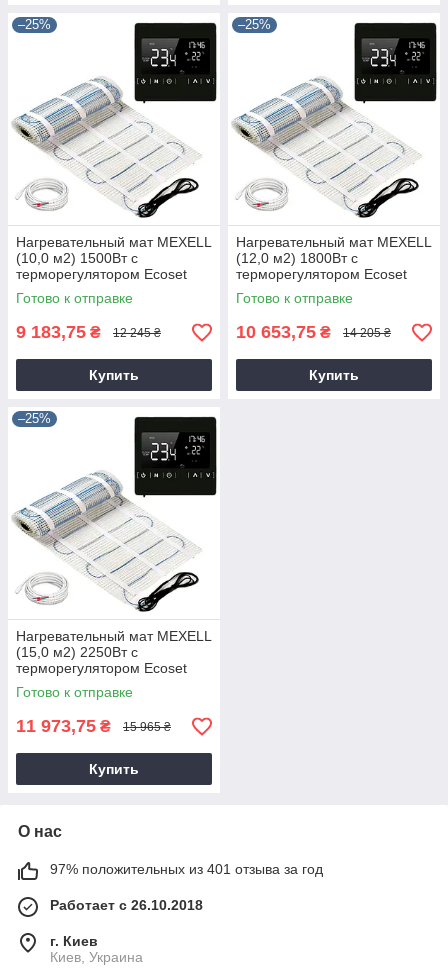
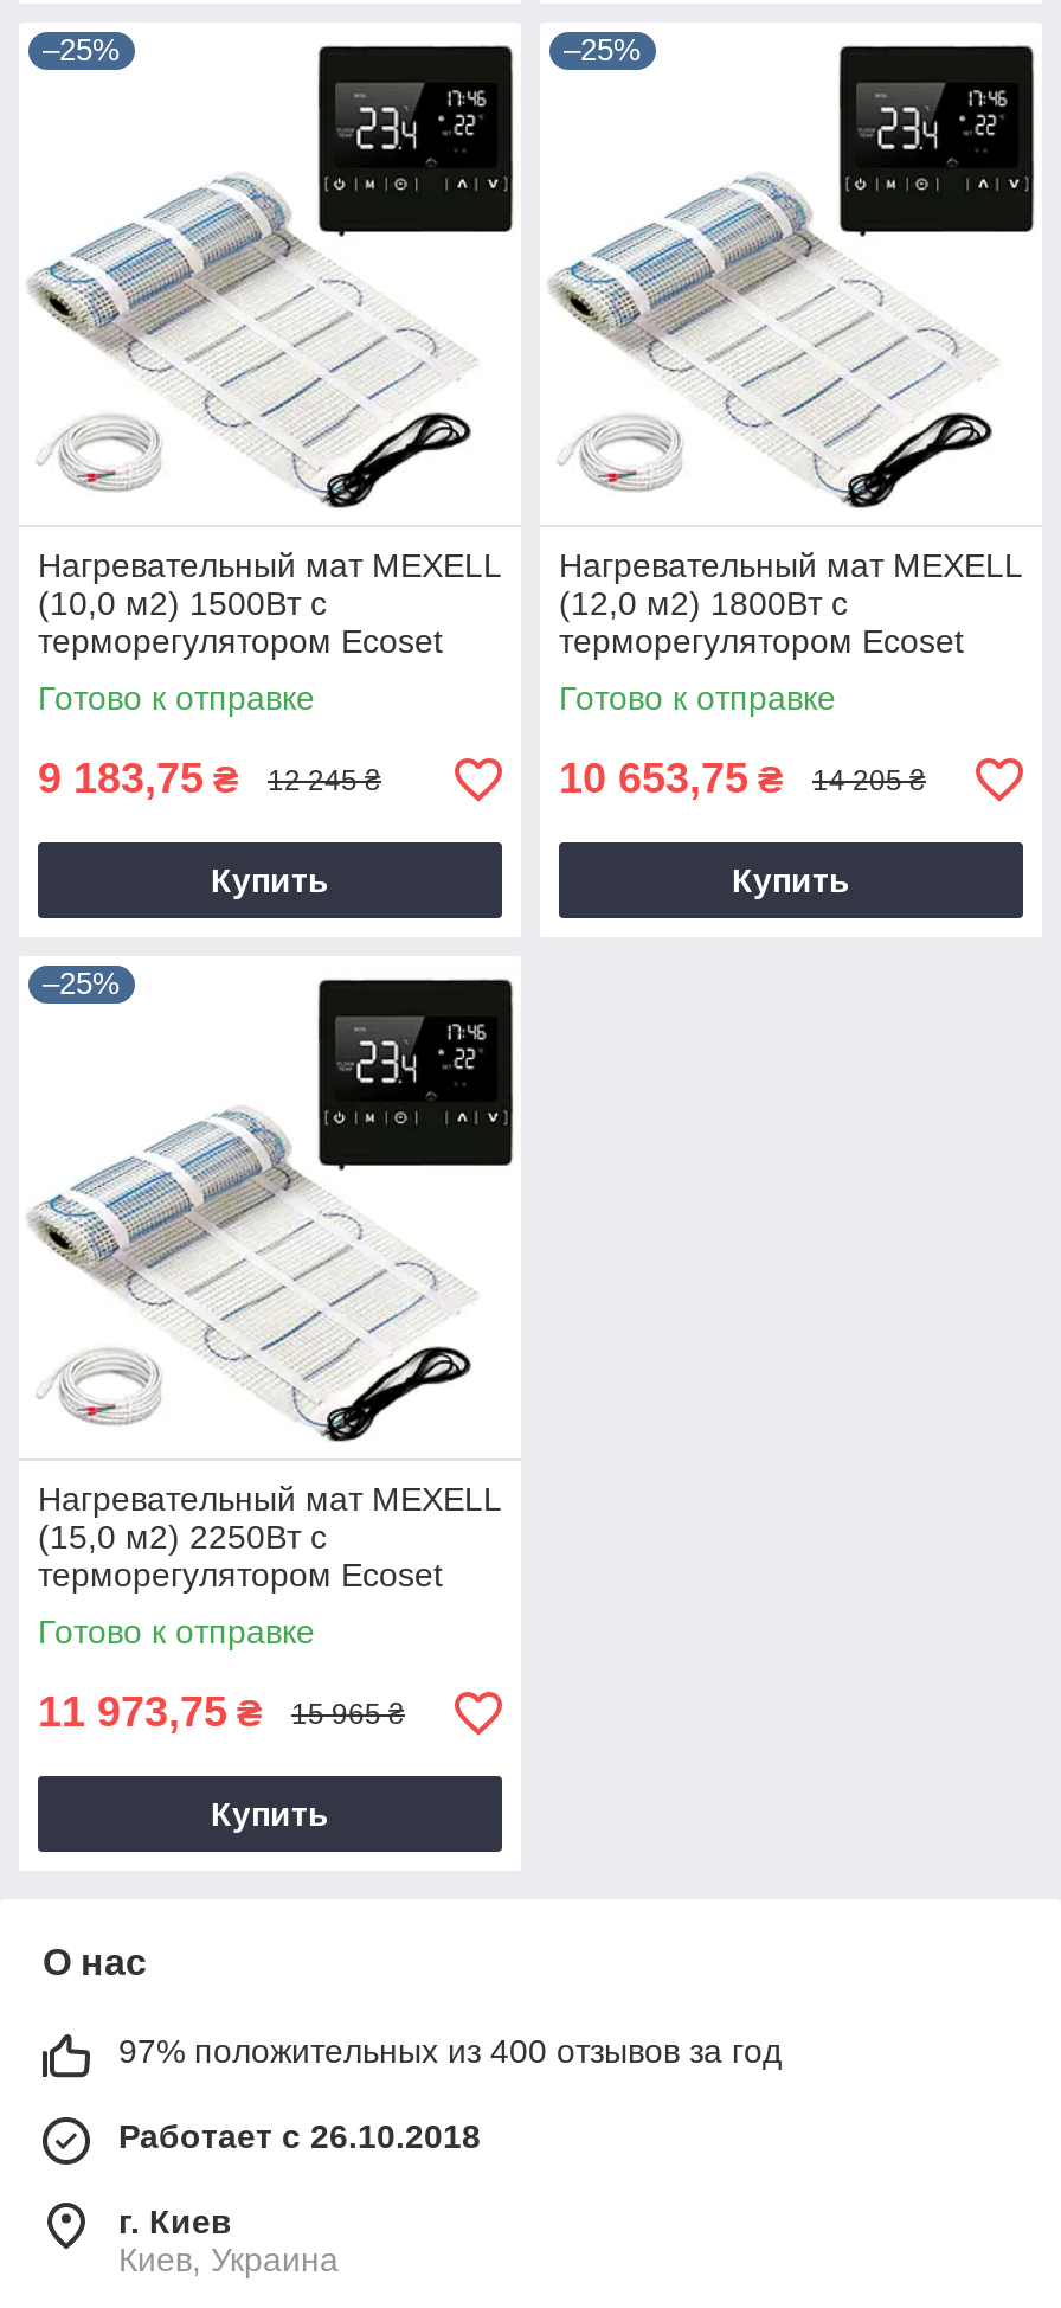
- 97% положительных из 401 отзыва за год
+ 97% положительных из 400 отзывов за год
